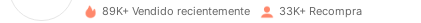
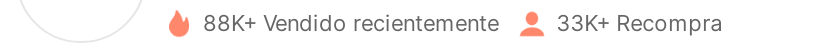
- 89K+ Vendido recientemente
+ 88K+ Vendido recientemente
